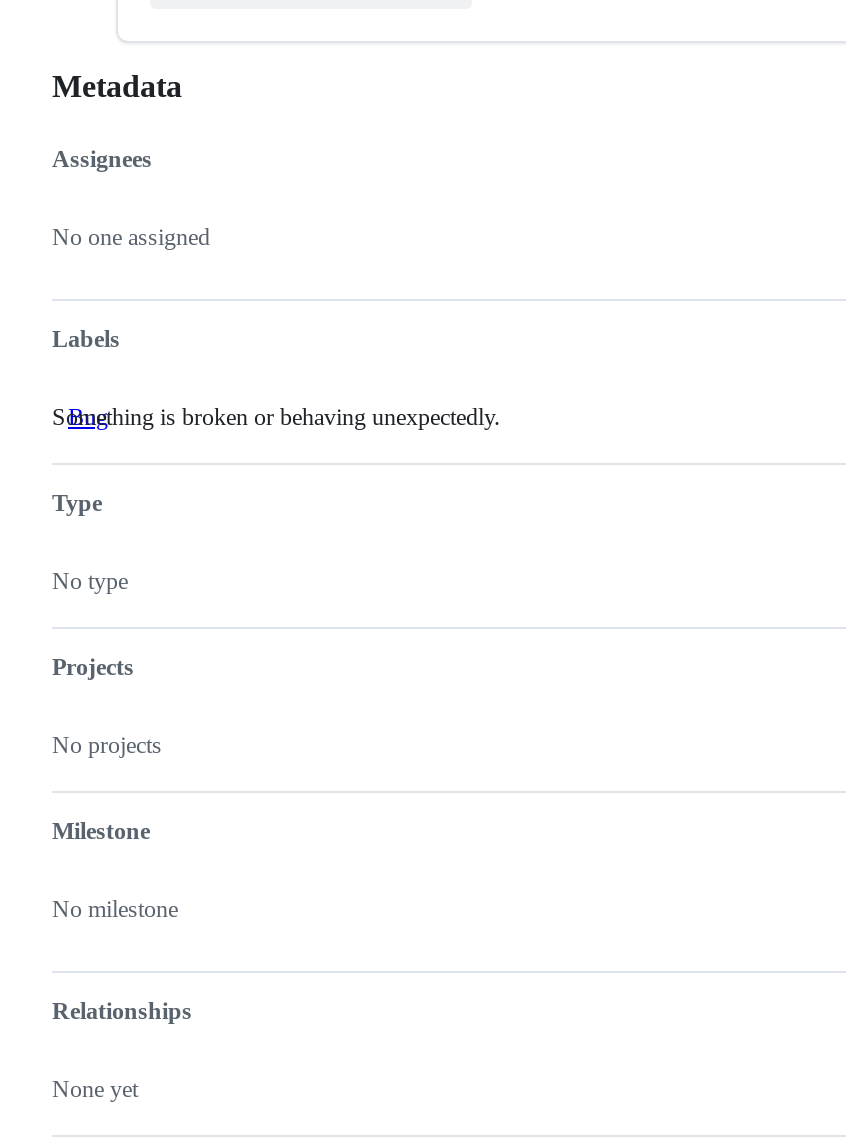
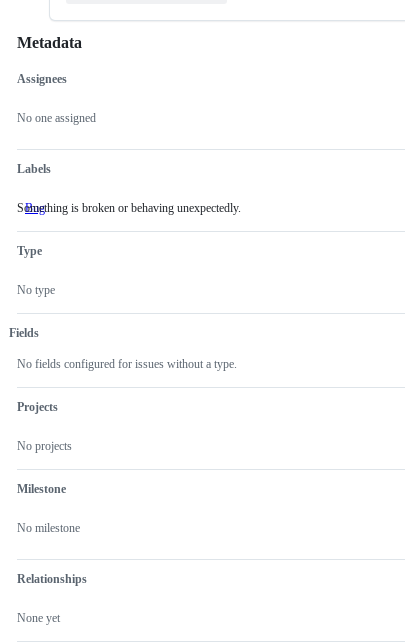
+ Fields
+ No fields configured for issues without a type.
